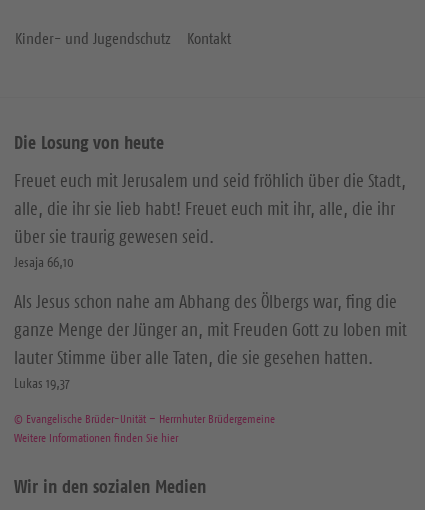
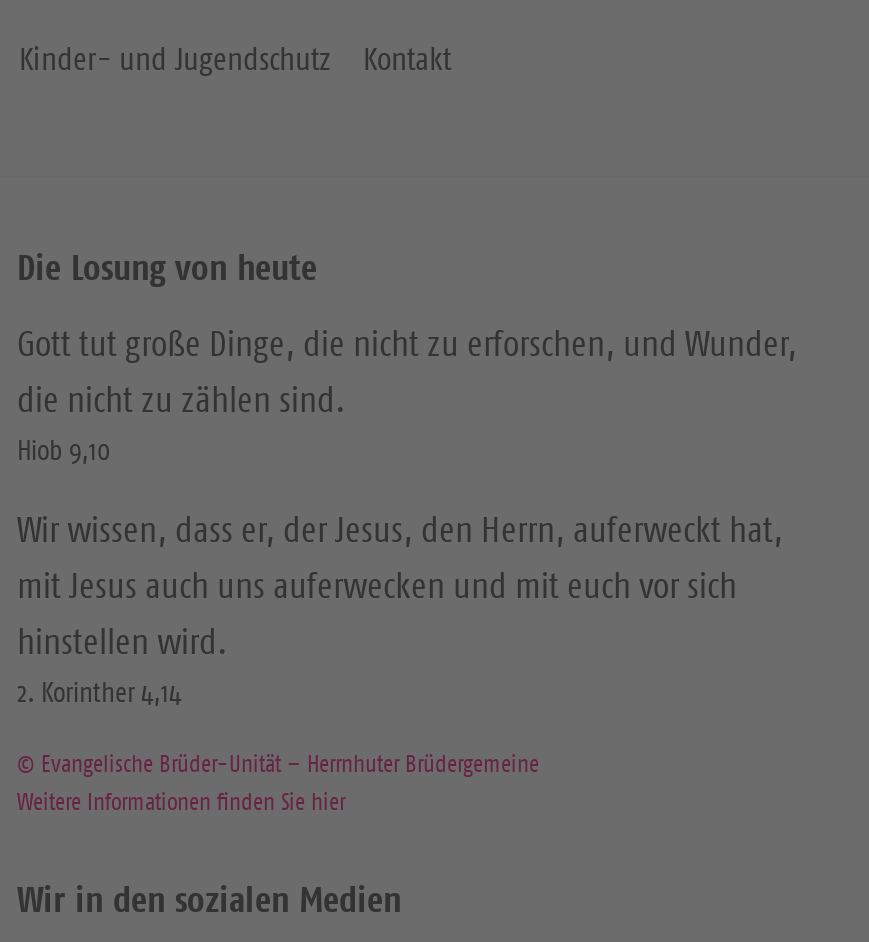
- Freuet euch mit Jerusalem und seid fröhlich über die Stadt,
- alle, die ihr sie lieb habt! Freuet euch mit ihr, alle, die ihr
- über sie traurig gewesen seid.
- Jesaja 66,10
+ Gott tut große Dinge, die nicht zu erforschen, und Wunder,
+ die nicht zu zählen sind.
+ Hiob 9,10

- Als Jesus schon nahe am Abhang des Ölbergs war, fing die
- ganze Menge der Jünger an, mit Freuden Gott zu loben mit
- lauter Stimme über alle Taten, die sie gesehen hatten.
- Lukas 19,37
+ Wir wissen, dass er, der Jesus, den Herrn, auferweckt hat,
+ mit Jesus auch uns auferwecken und mit euch vor sich
+ hinstellen wird.
+ 2. Korinther 4,14
